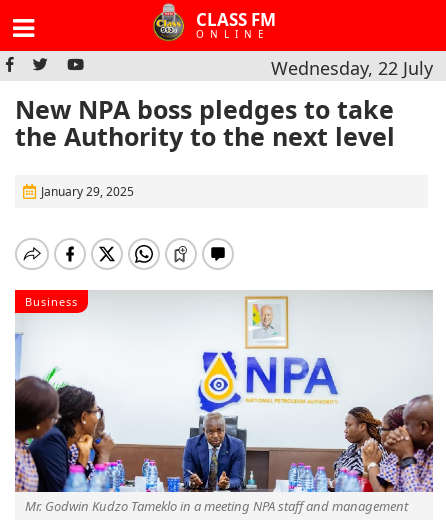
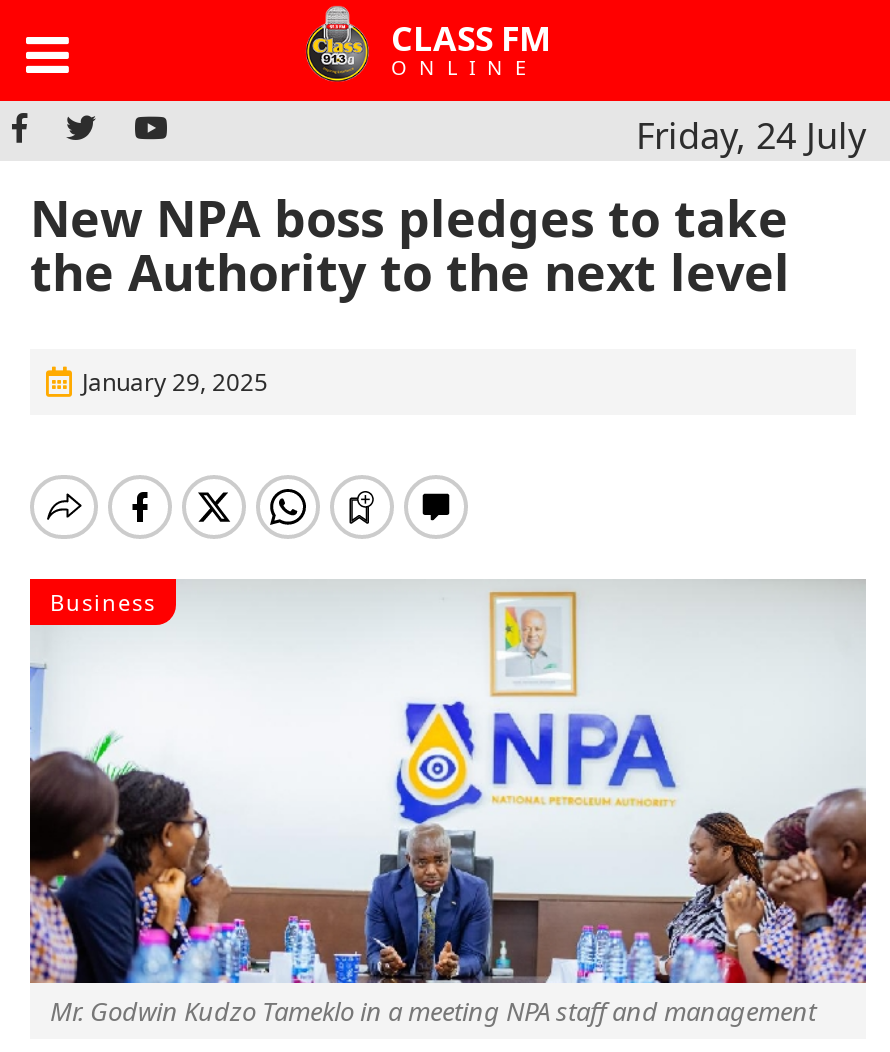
- Wednesday, 22 July
+ Friday, 24 July
